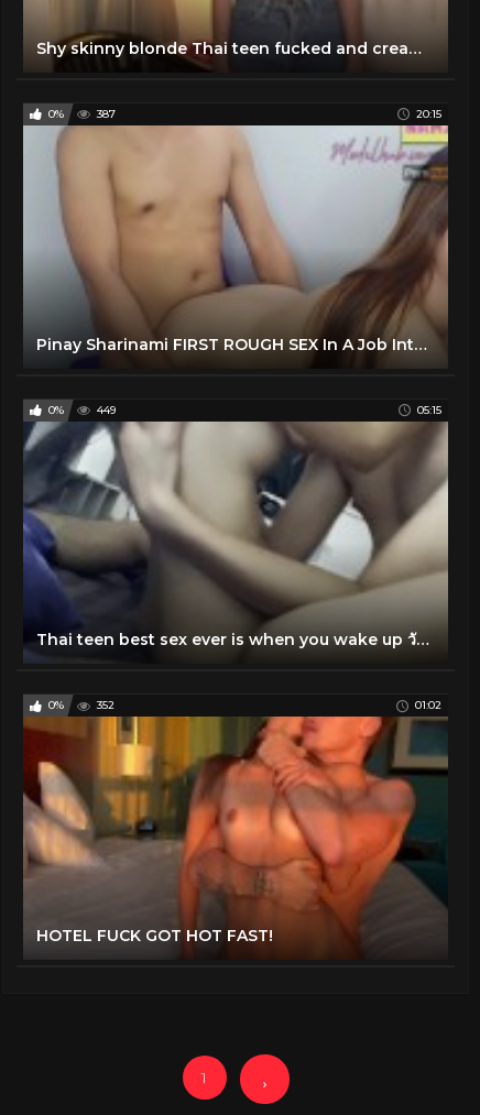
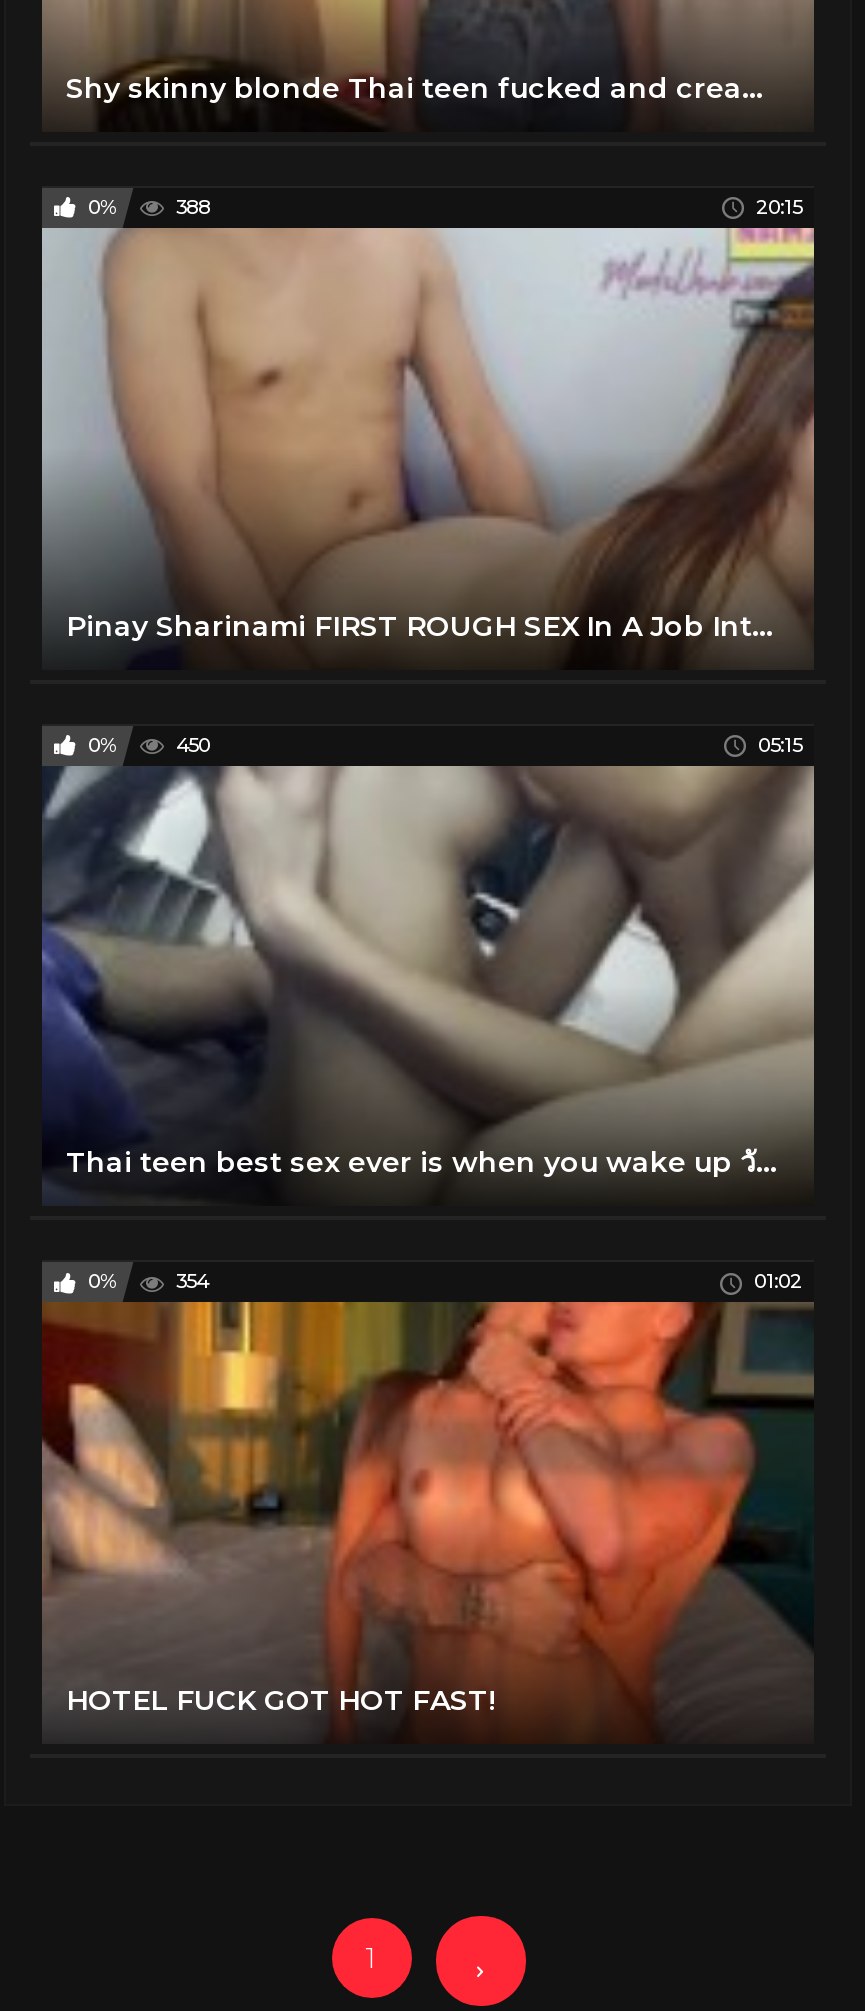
- 387
+ 388

- 449
+ 450

- 352
+ 354
